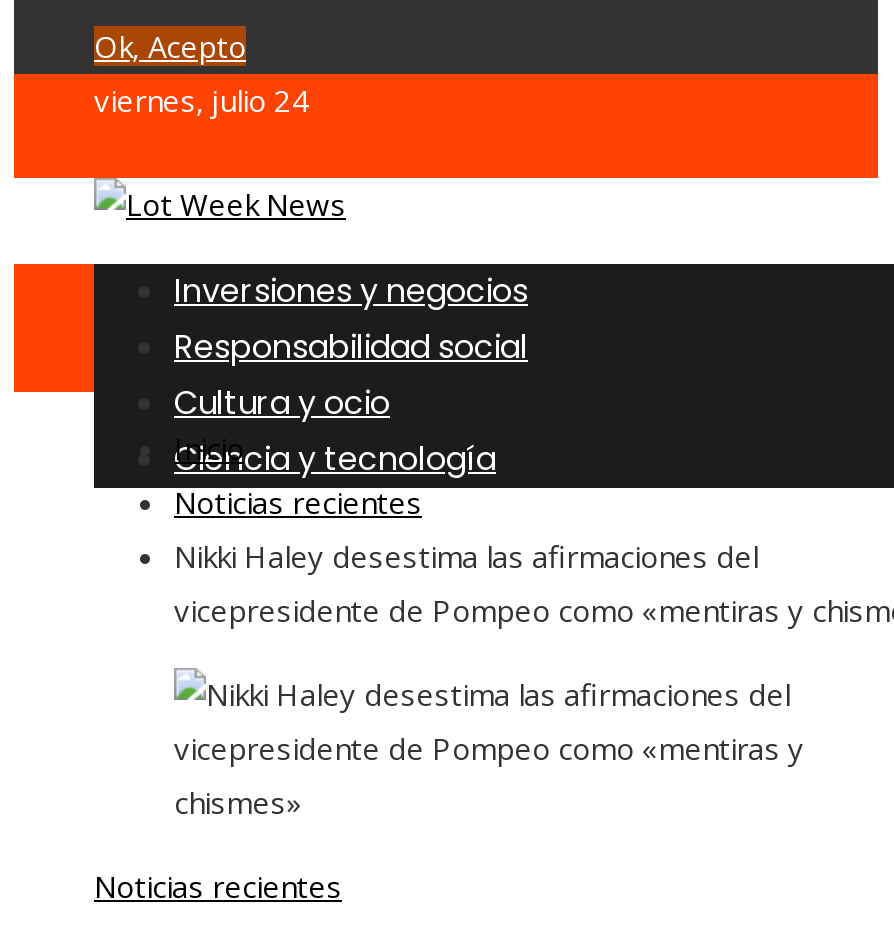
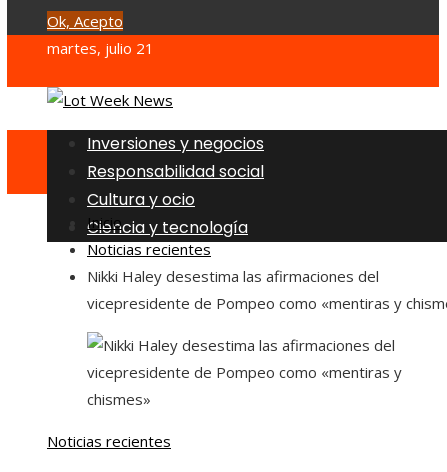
- viernes, julio 24
+ martes, julio 21
